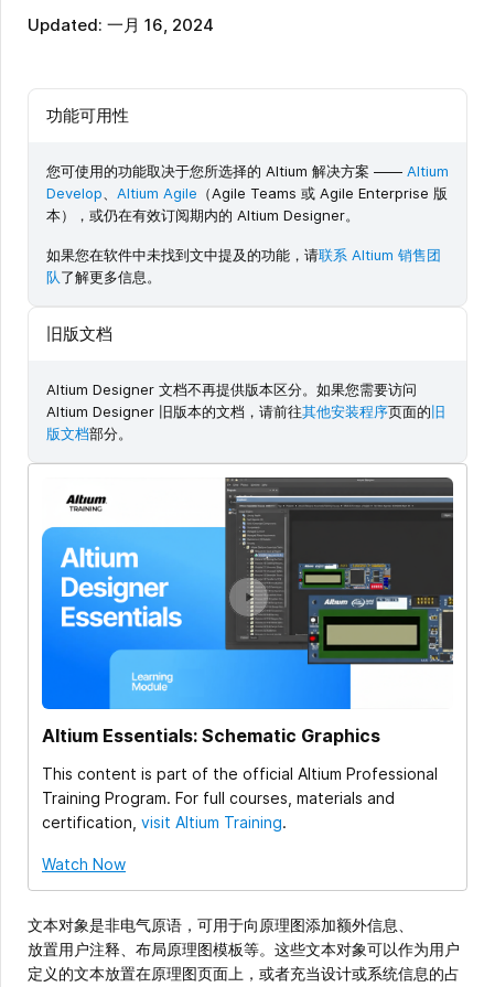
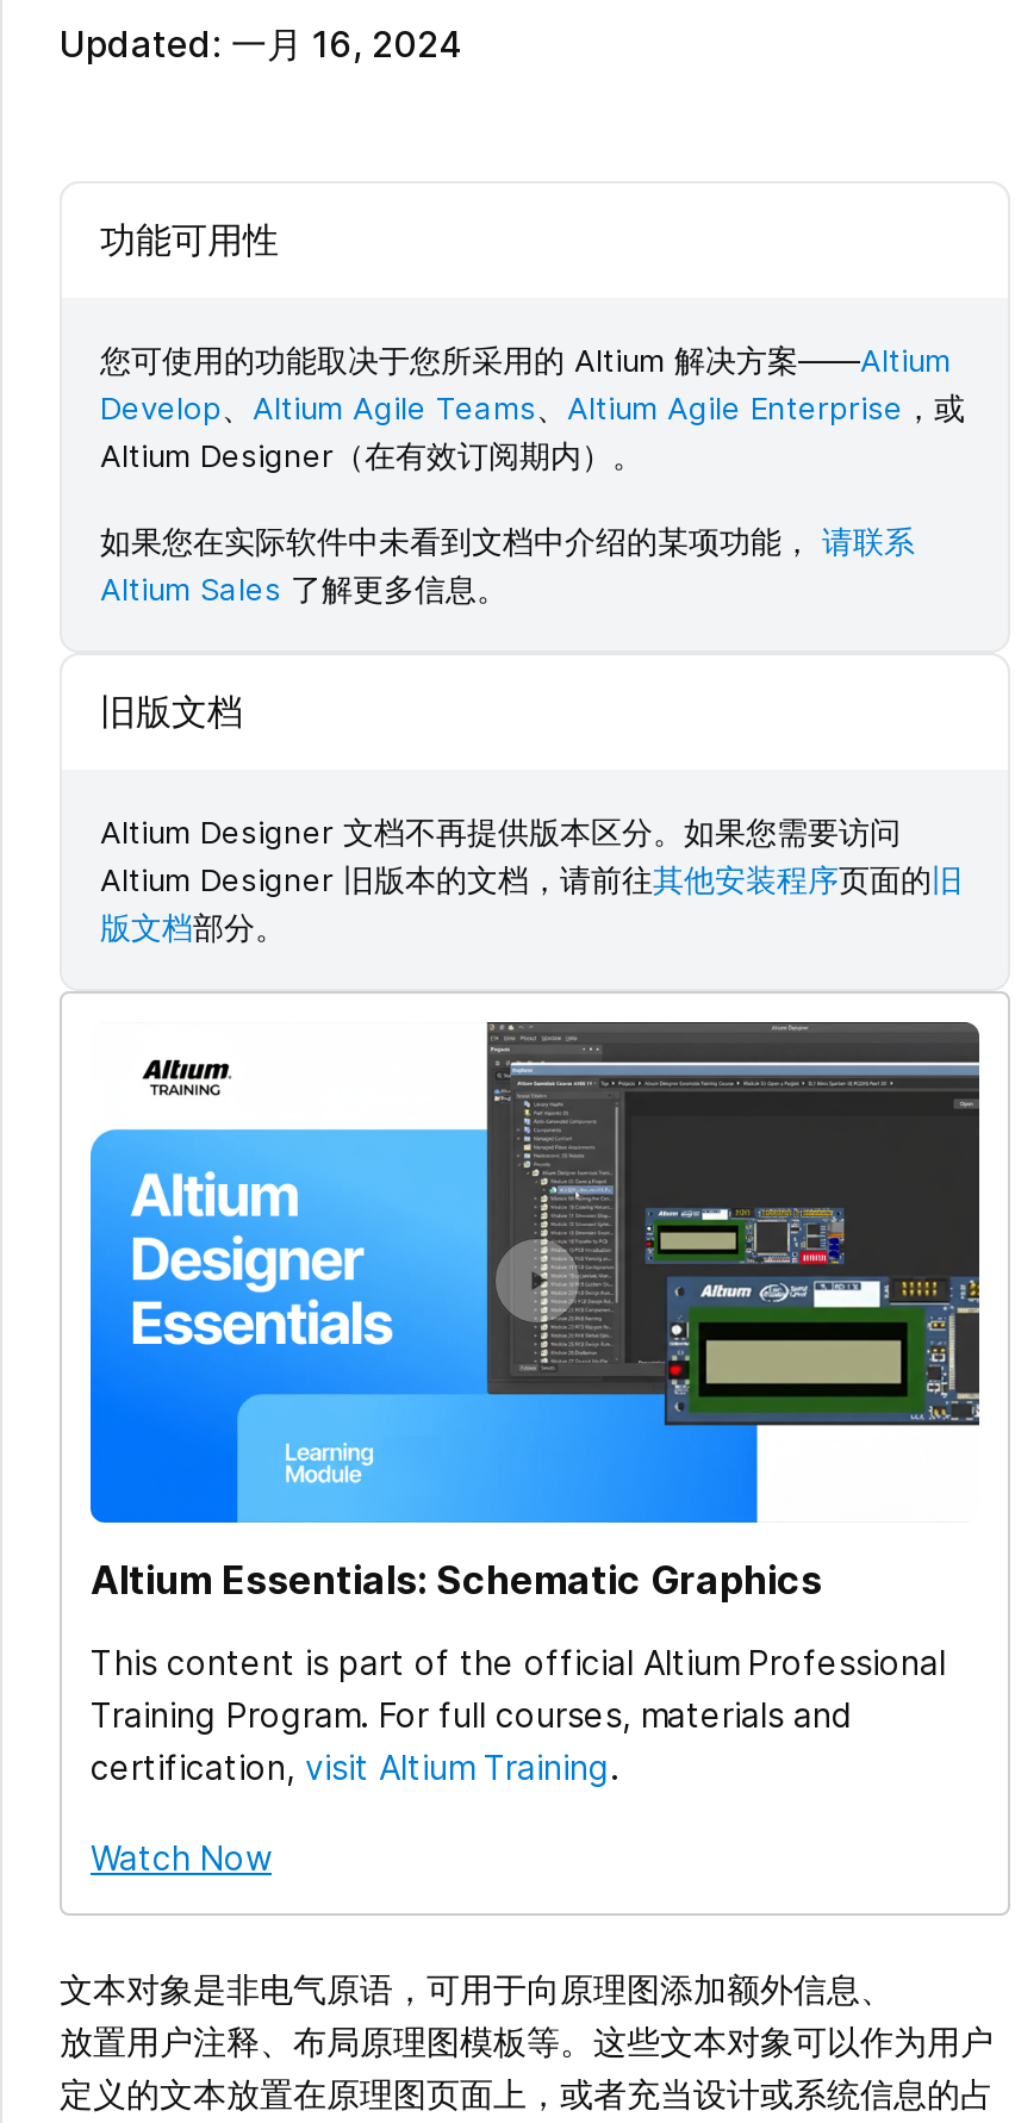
- 您可使用的功能取决于您所选择的 Altium 解决方案 ——Altium
- Develop、Altium Agile（Agile Teams 或 Agile Enterprise 版
- 本），或仍在有效订阅期内的 Altium Designer。
+ 您可使用的功能取决于您所采用的 Altium 解决方案——Altium
+ Develop、Altium Agile Teams、Altium Agile Enterprise，或
+ Altium Designer（在有效订阅期内）。

- 如果您在软件中未找到文中提及的功能，请联系 Altium 销售团
- 队了解更多信息。
+ 如果您在实际软件中未看到文档中介绍的某项功能，请联系
+ Altium Sales了解更多信息。
